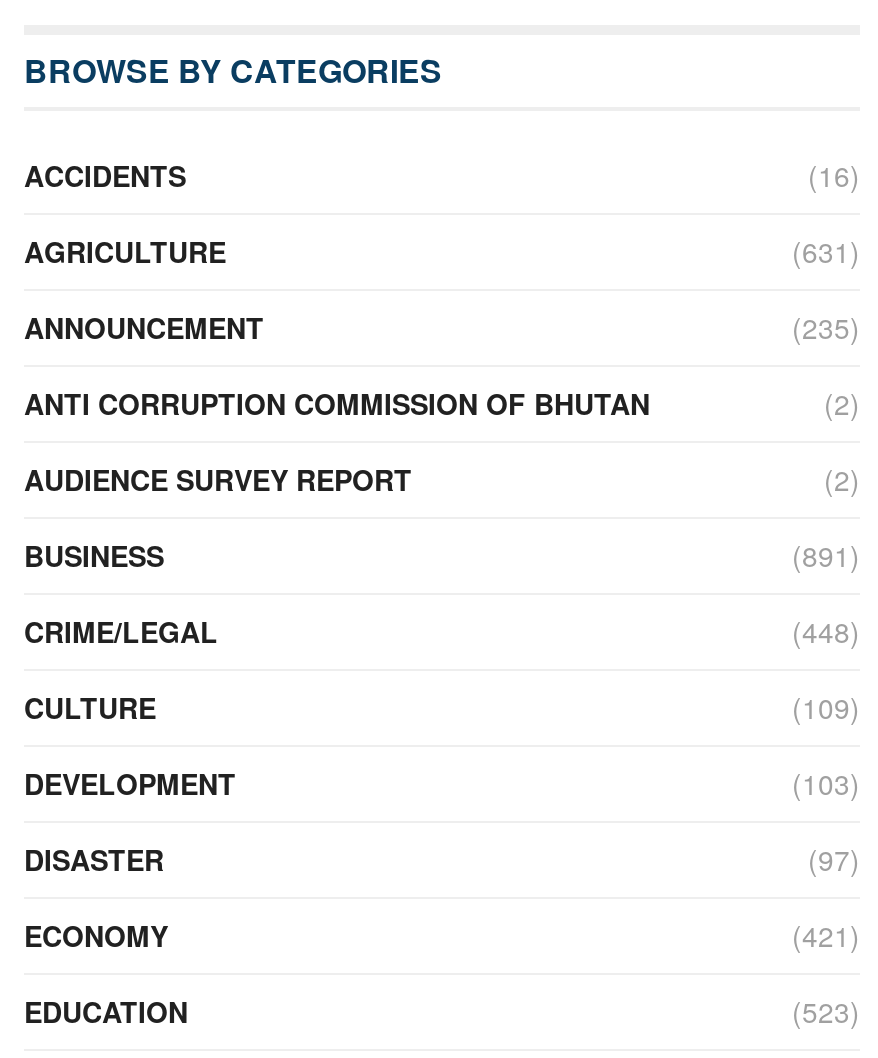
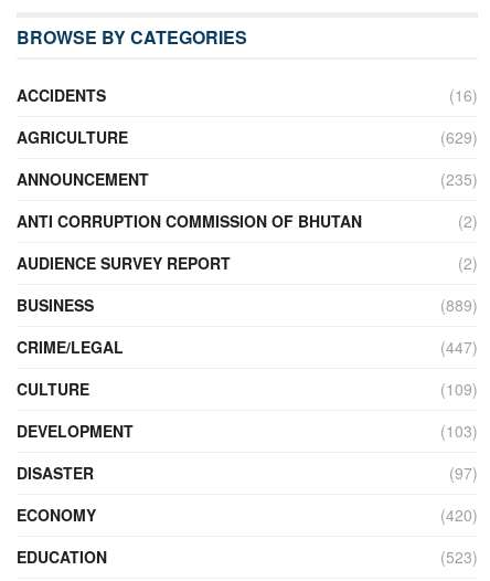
- (631)
+ (629)

- (891)
+ (889)

- (448)
+ (447)

- (421)
+ (420)
